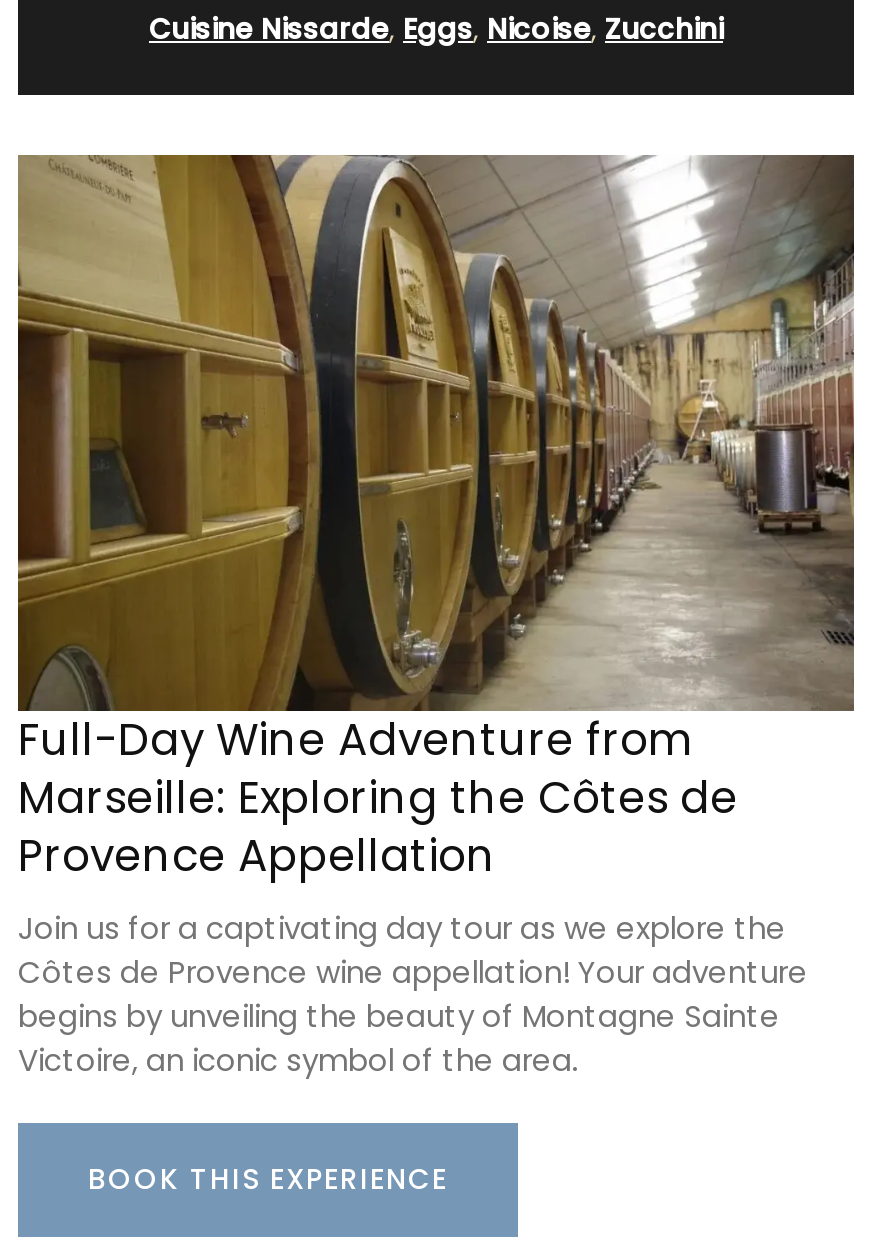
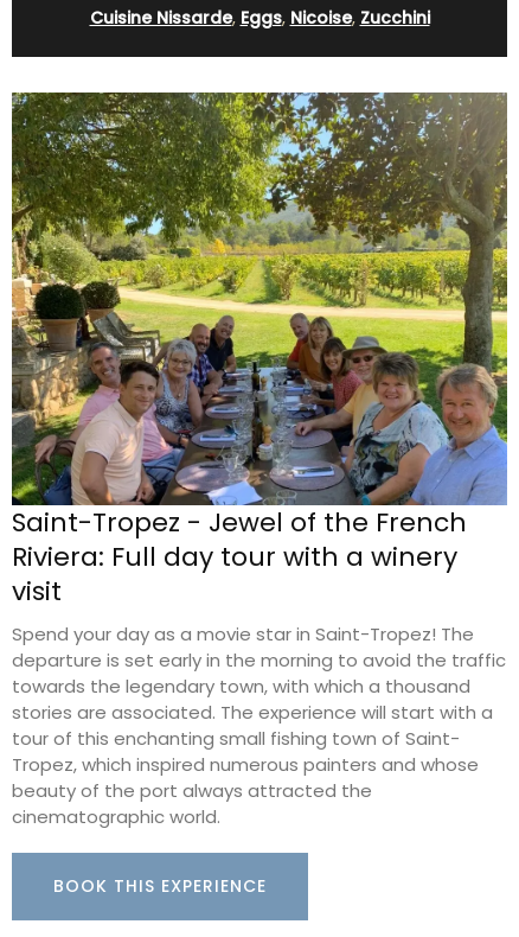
- [image]
- Full-Day Wine Adventure from
- Marseille: Exploring the Côtes de
- Provence Appellation
- Join us for a captivating day tour as we explore the
- Côtes de Provence wine appellation! Your adventure
- begins by unveiling the beauty of Montagne Sainte
- Victoire, an iconic symbol of the area.
+ [image]
+ Saint-Tropez - Jewel of the French
+ Riviera: Full day tour with a winery
+ visit
+ Spend your day as a movie star in Saint-Tropez! The
+ departure is set early in the morning to avoid the traffic
+ towards the legendary town, with which a thousand
+ stories are associated. The experience will start with a
+ tour of this enchanting small fishing town of Saint-
+ Tropez, which inspired numerous painters and whose
+ beauty of the port always attracted the
+ cinematographic world.
